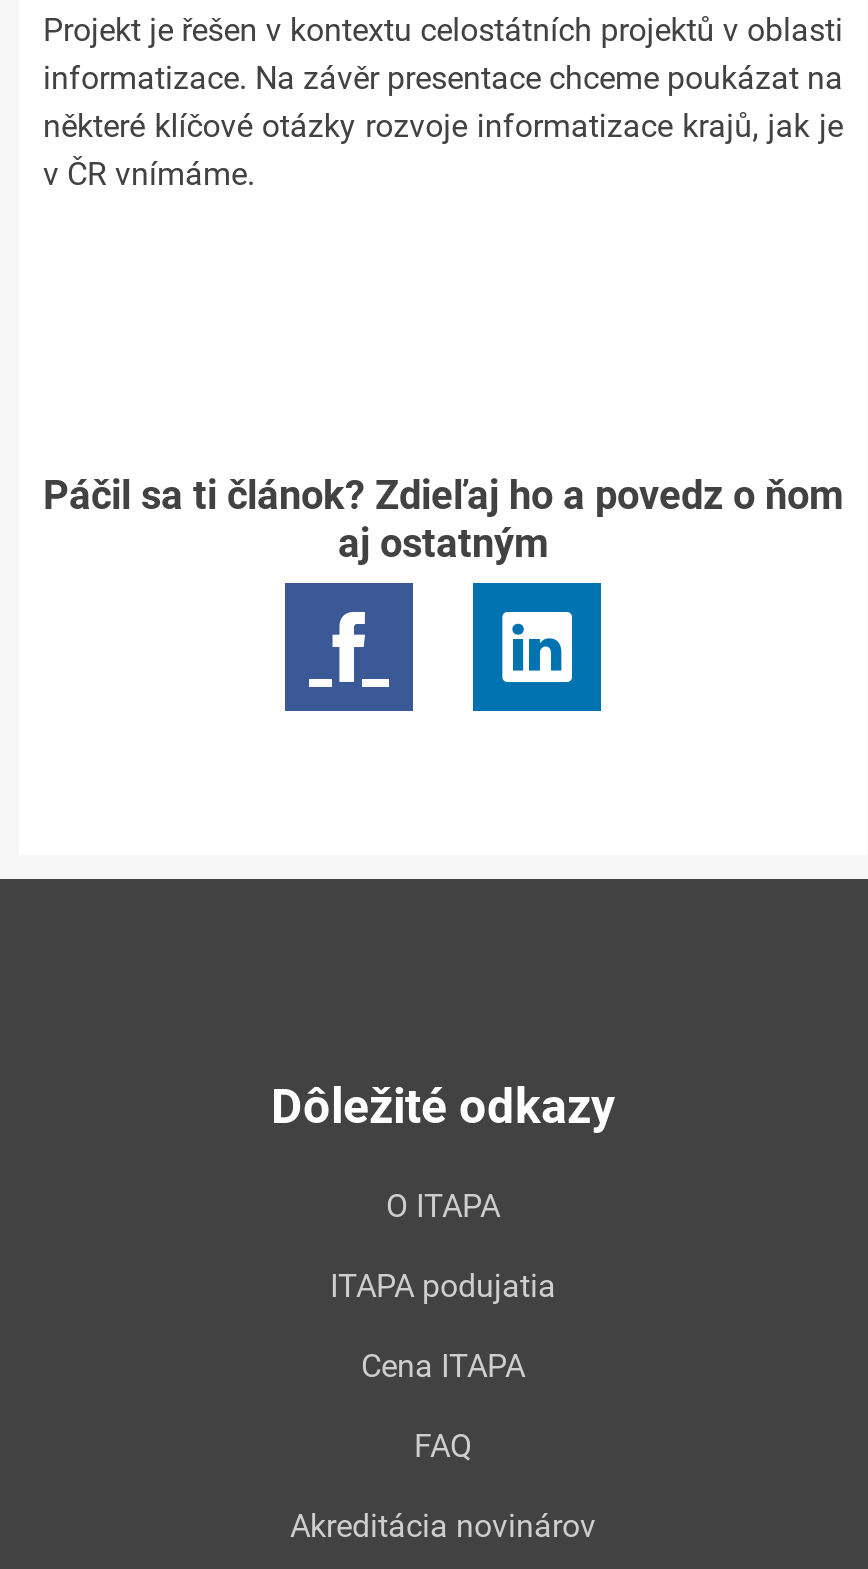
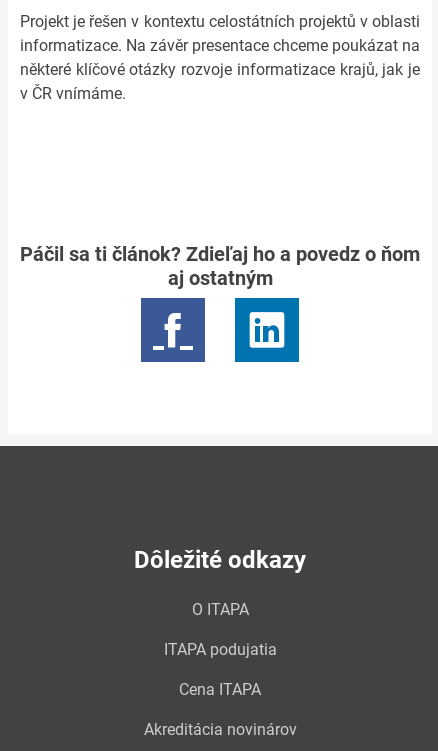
- FAQ
